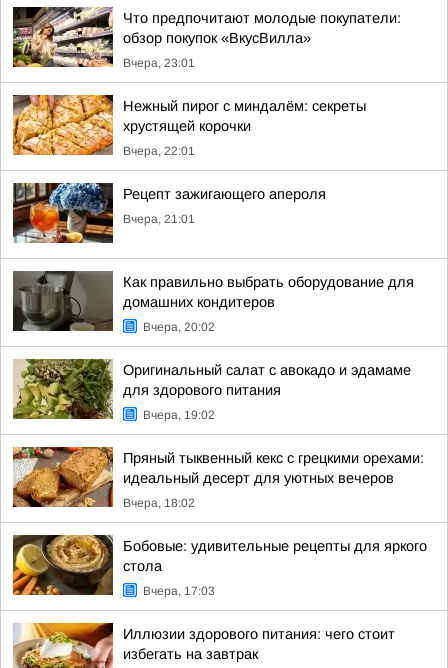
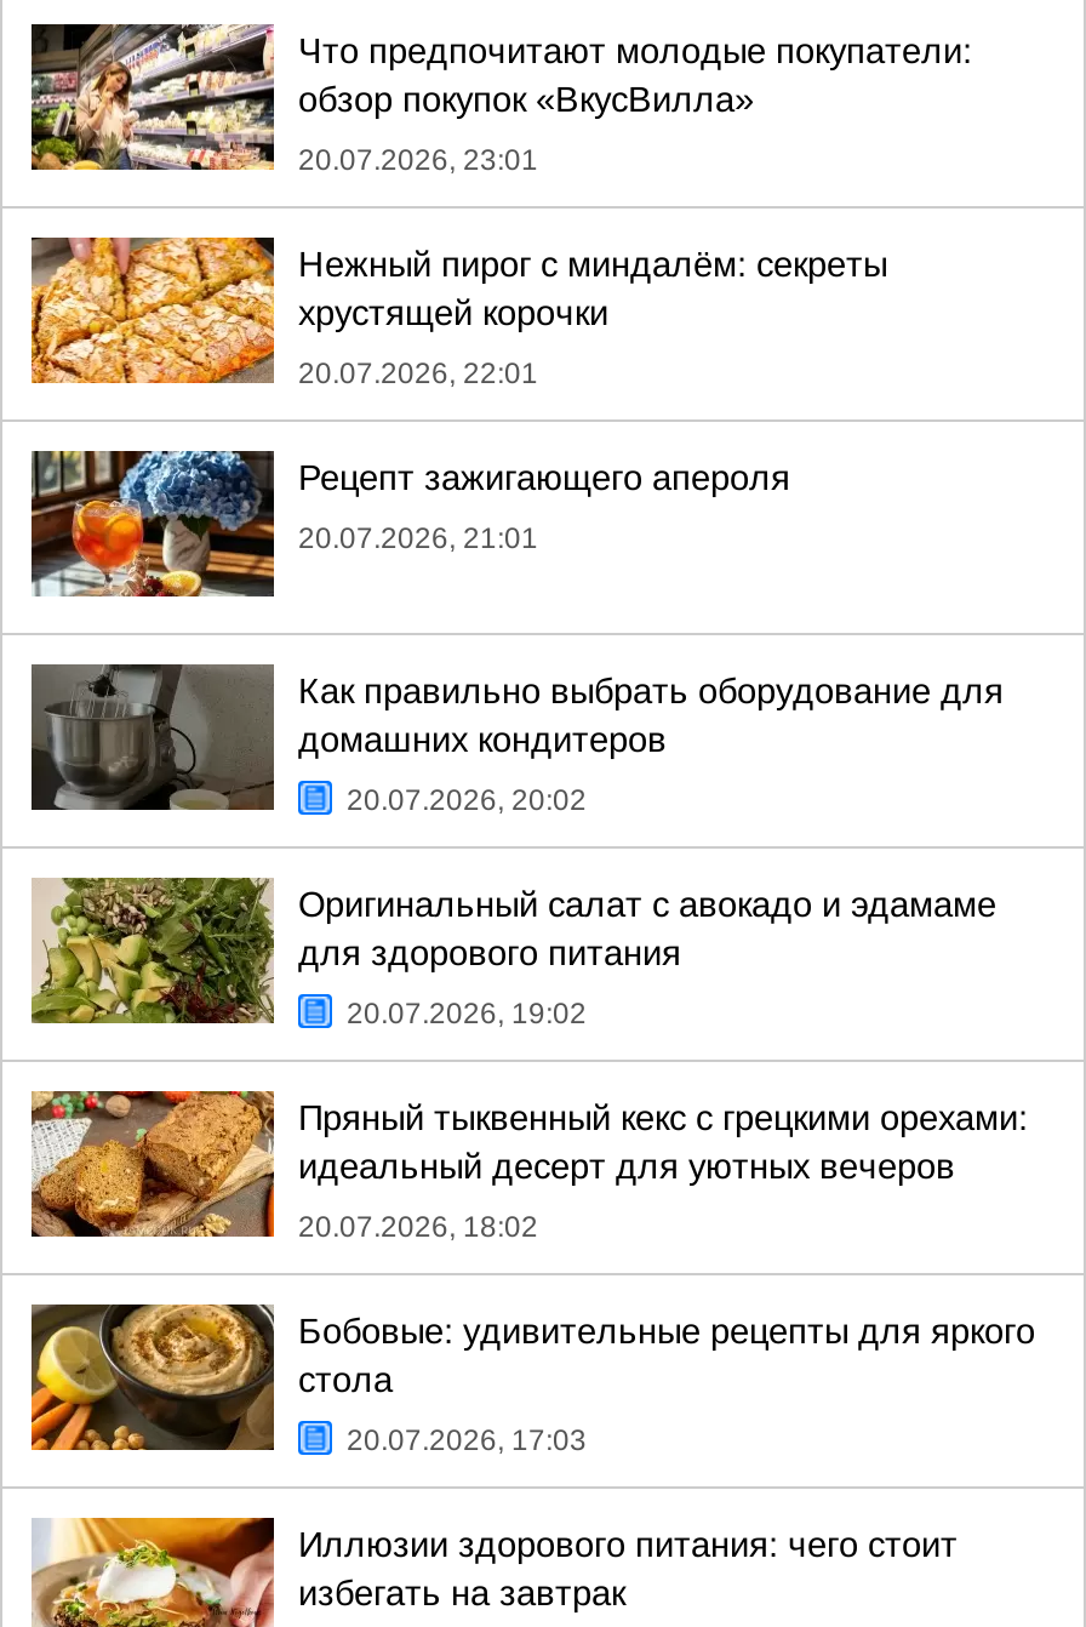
- Вчера, 23:01
+ 20.07.2026, 23:01

- Вчера, 22:01
+ 20.07.2026, 22:01

- Вчера, 21:01
+ 20.07.2026, 21:01

- Вчера, 20:02
+ 20.07.2026, 20:02

- Вчера, 19:02
+ 20.07.2026, 19:02

- Вчера, 18:02
+ 20.07.2026, 18:02

- Вчера, 17:03
+ 20.07.2026, 17:03
